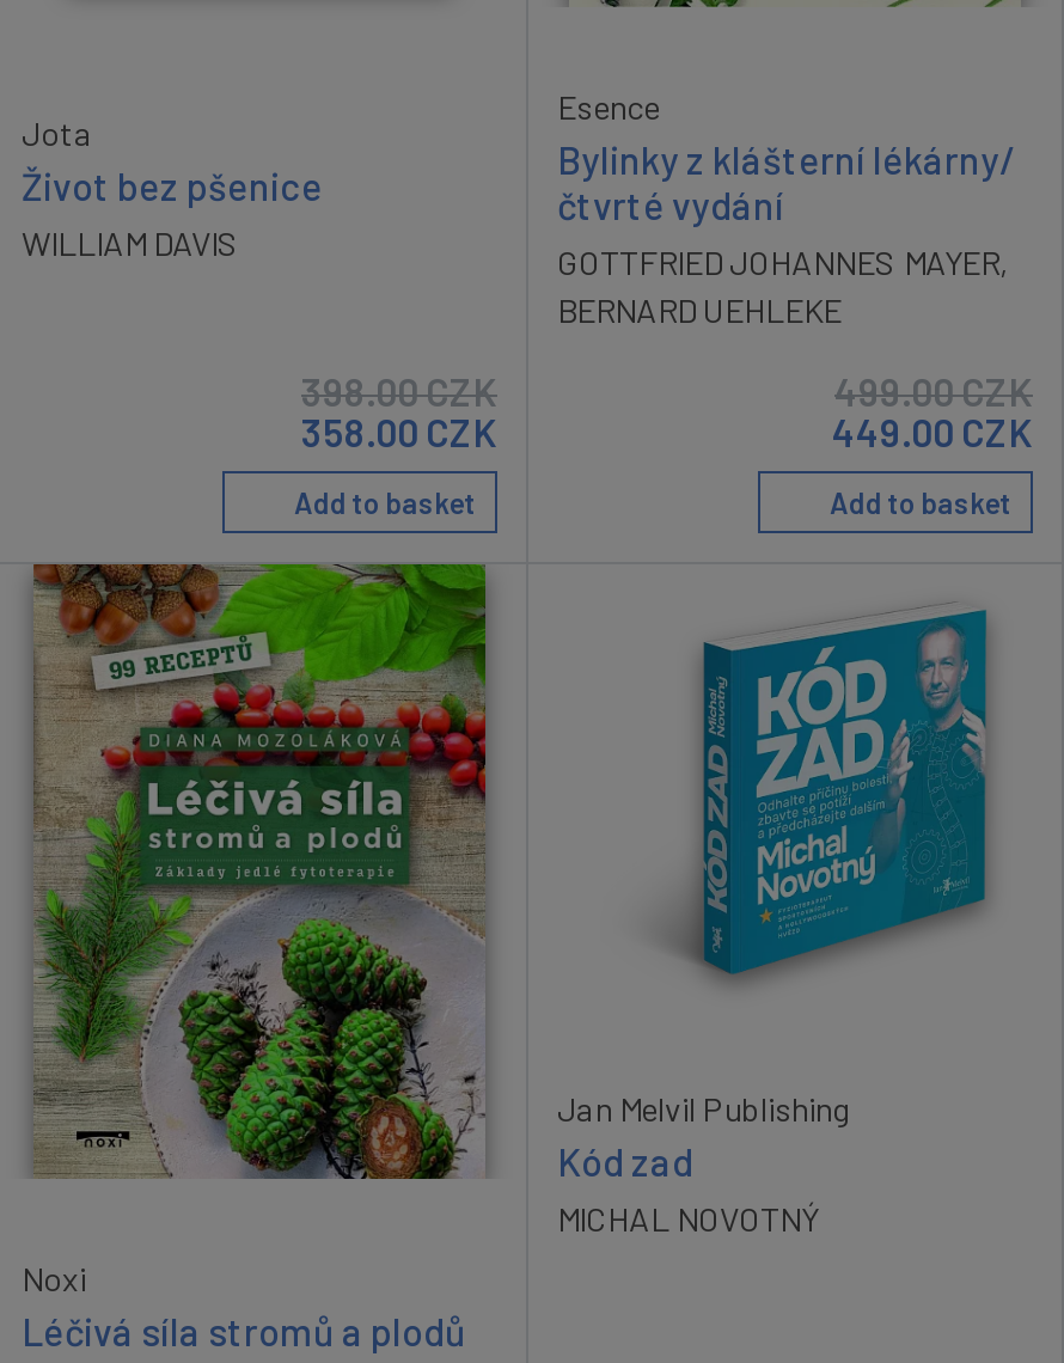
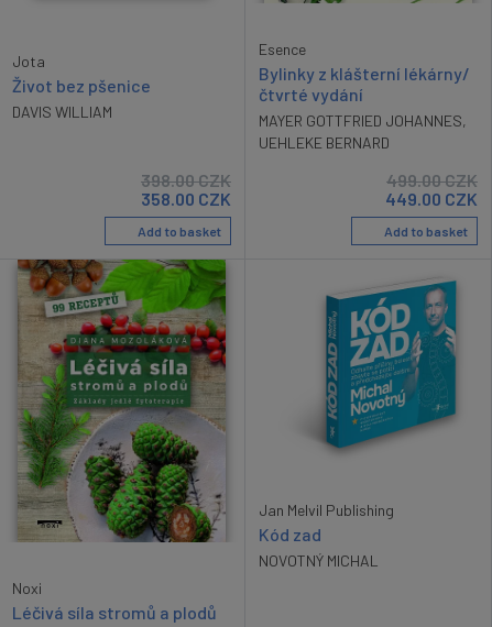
- WILLIAM DAVIS
+ DAVIS WILLIAM

- GOTTFRIED JOHANNES MAYER,
- BERNARD UEHLEKE
+ MAYER GOTTFRIED JOHANNES,
+ UEHLEKE BERNARD

- MICHAL NOVOTNÝ
+ NOVOTNÝ MICHAL
